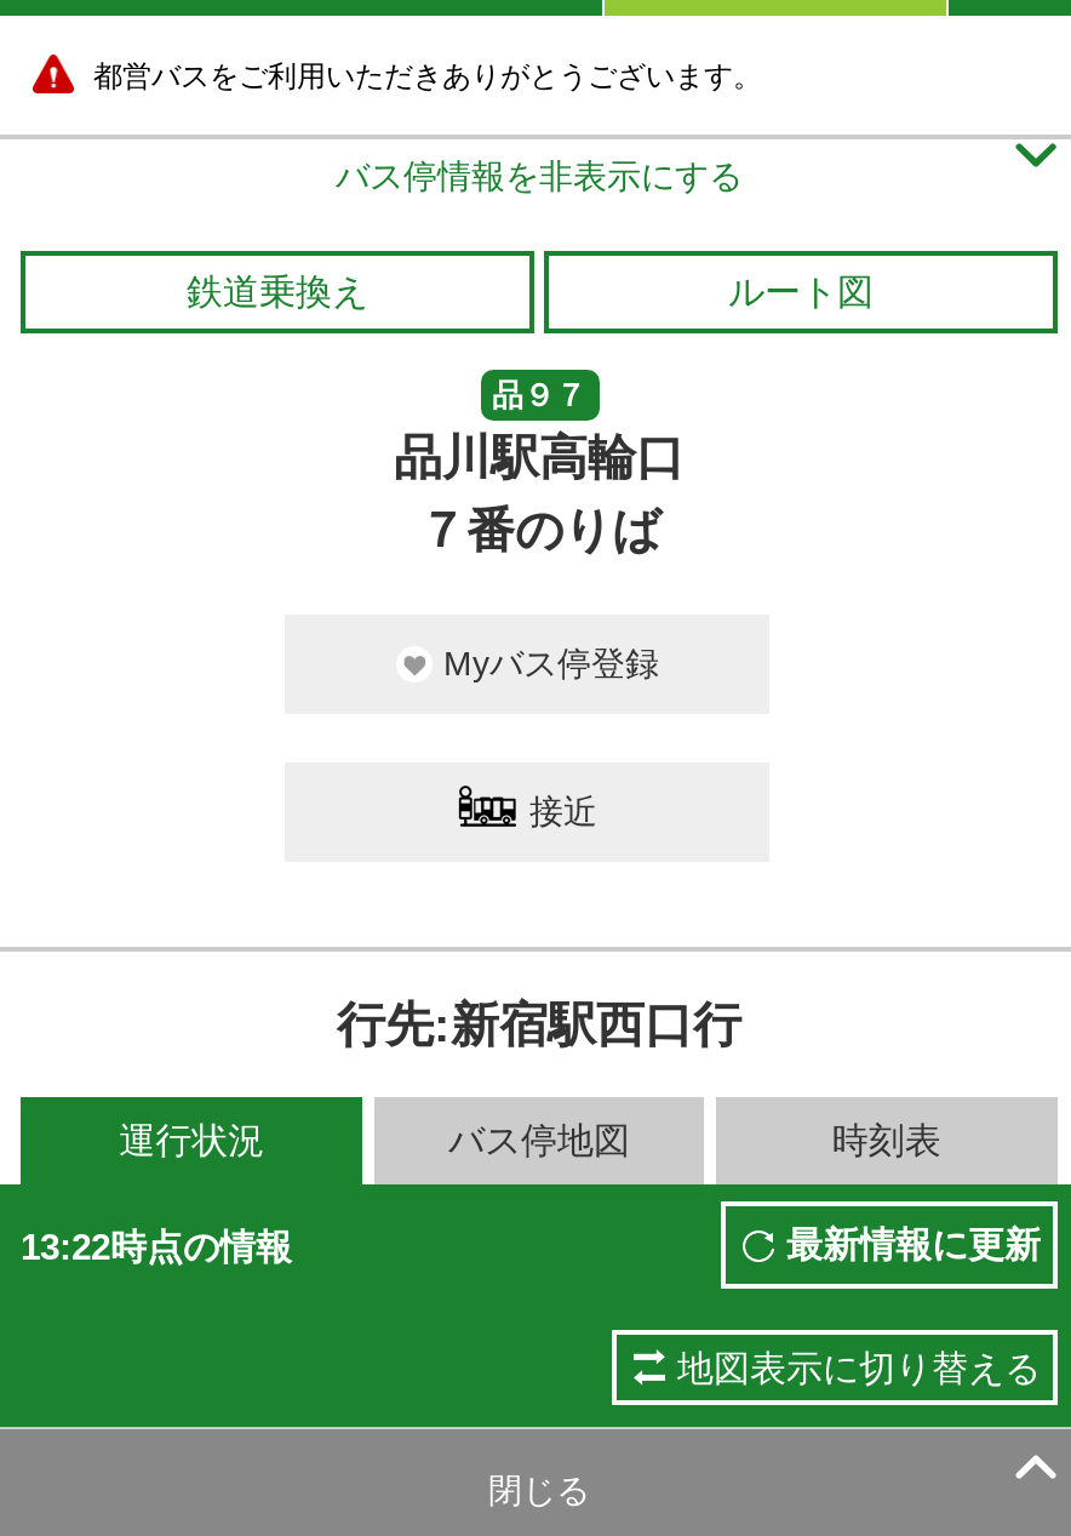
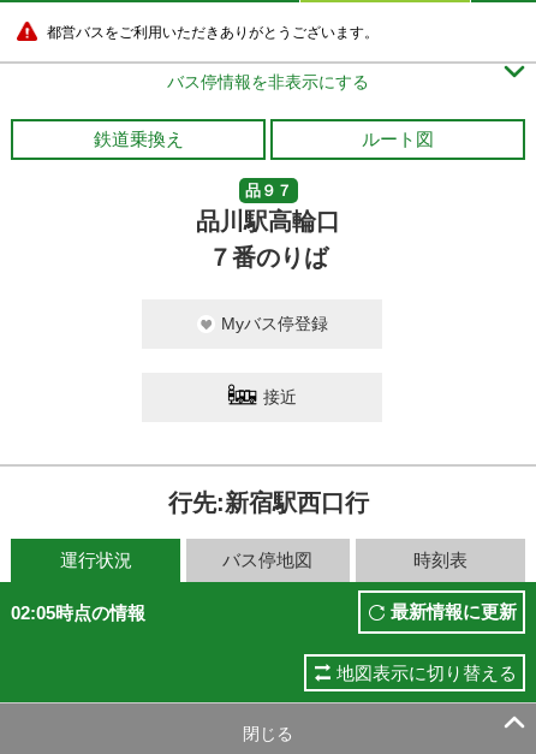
- 13:22時点の情報
+ 02:05時点の情報
